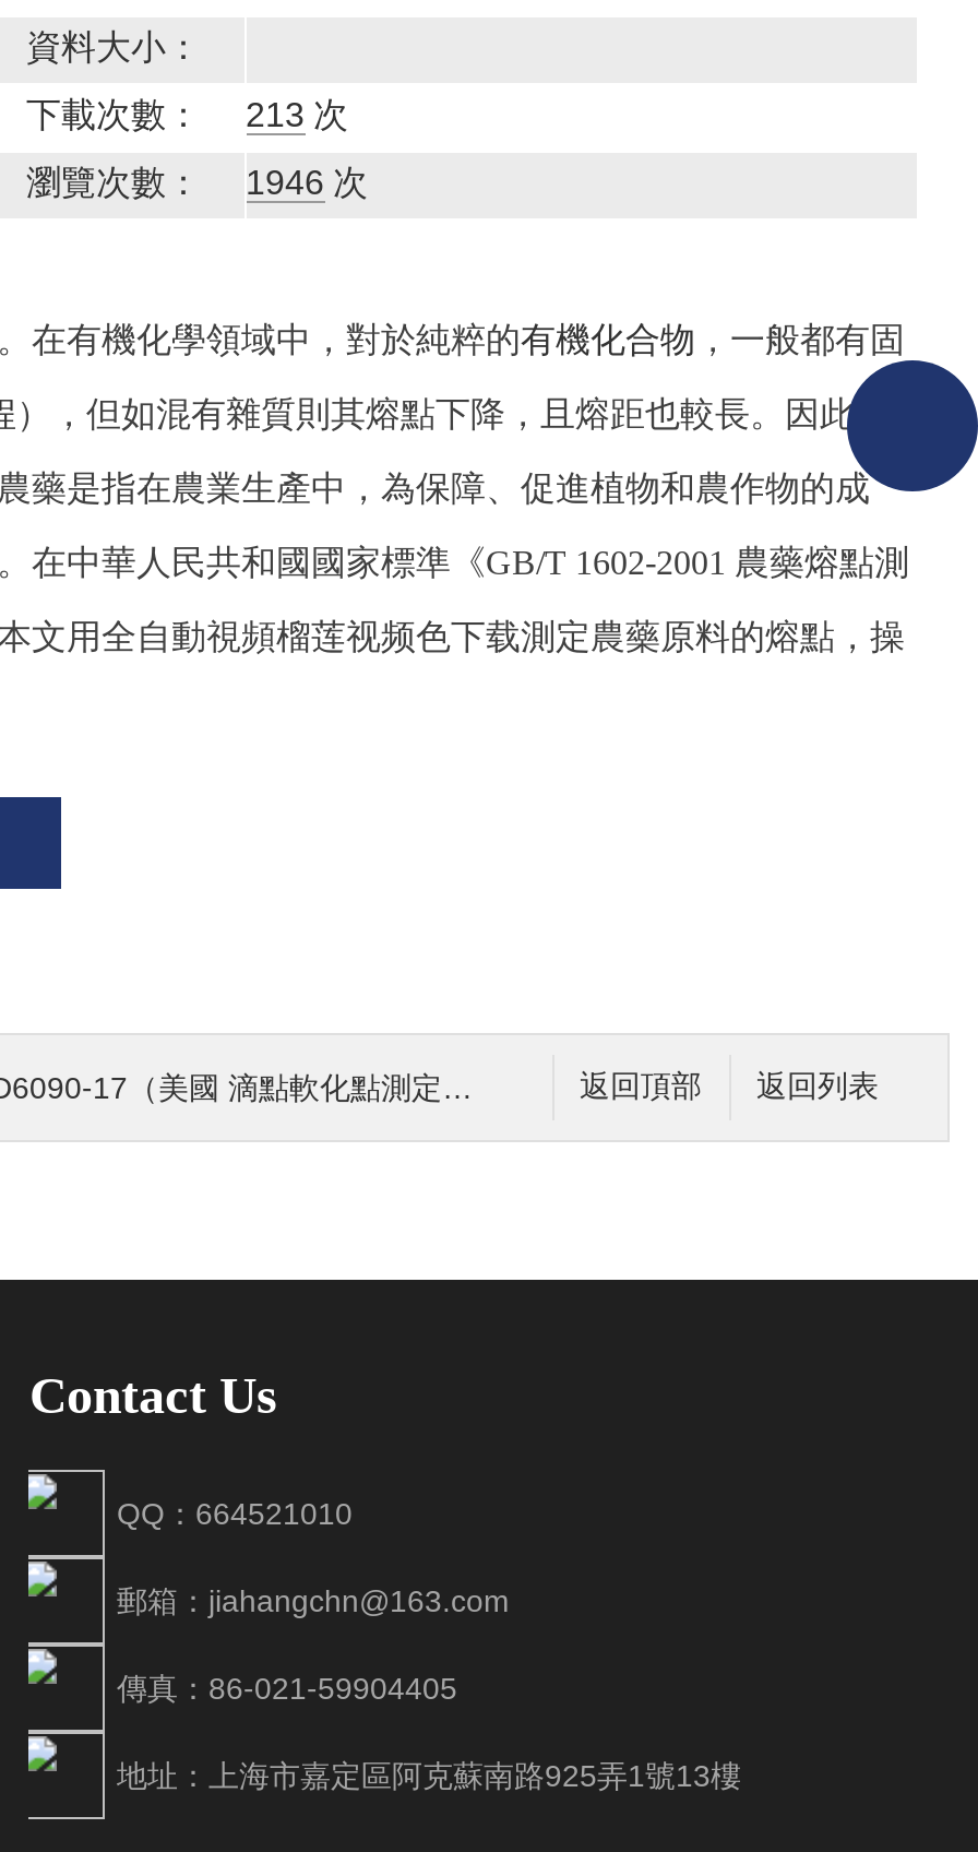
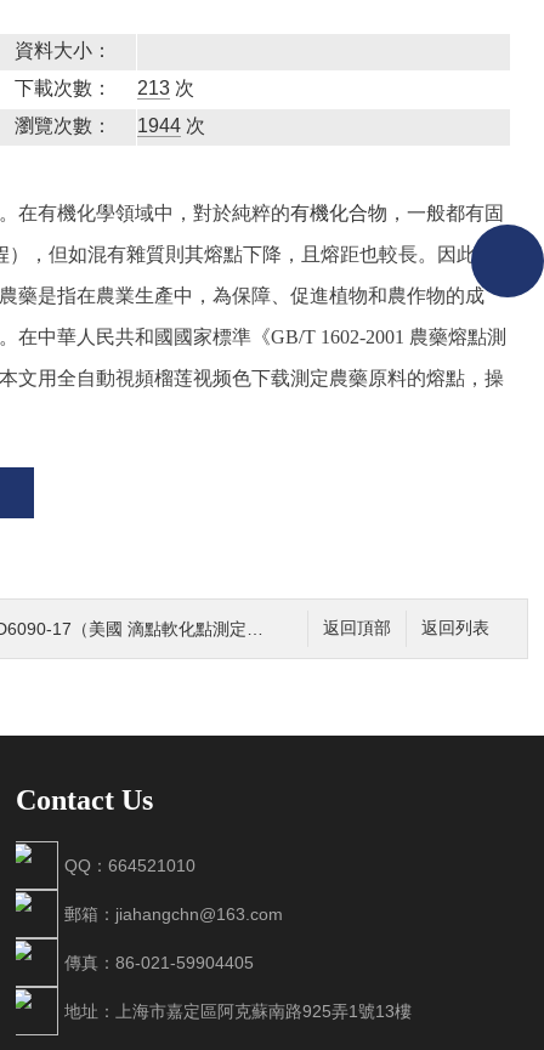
- 瀏覽次數： 1946次
+ 瀏覽次數： 1944次
